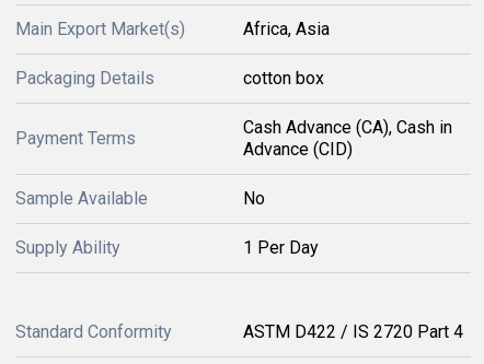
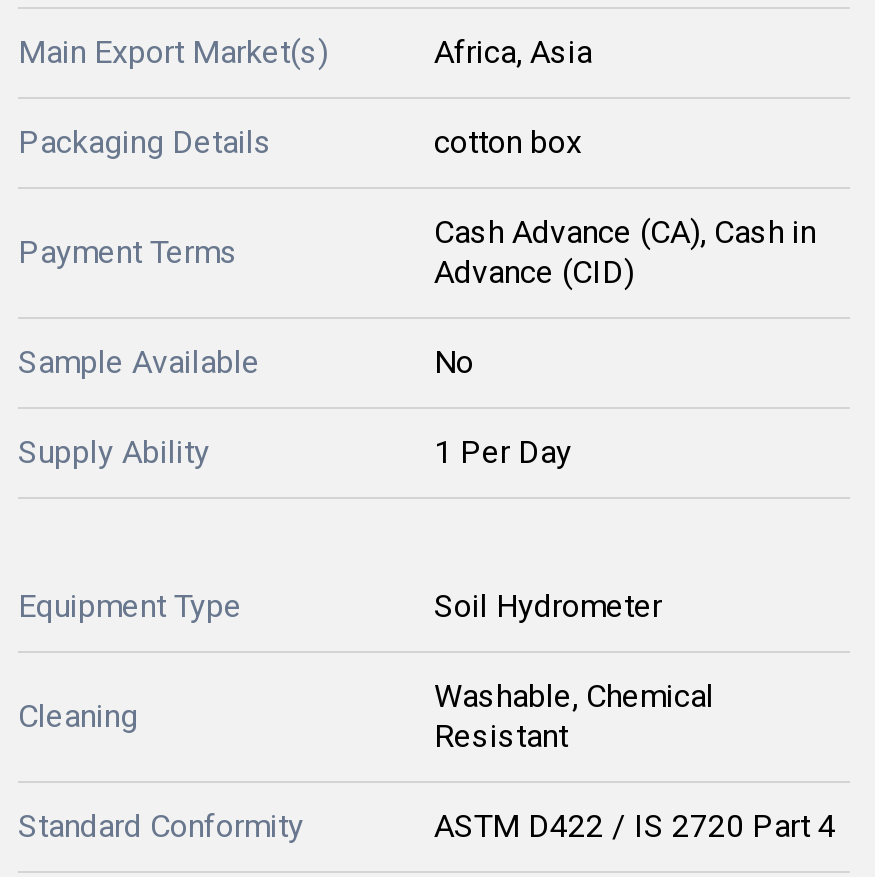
+ Equipment Type
+ Soil Hydrometer
+ Cleaning

+ Washable, Chemical
+ Resistant
